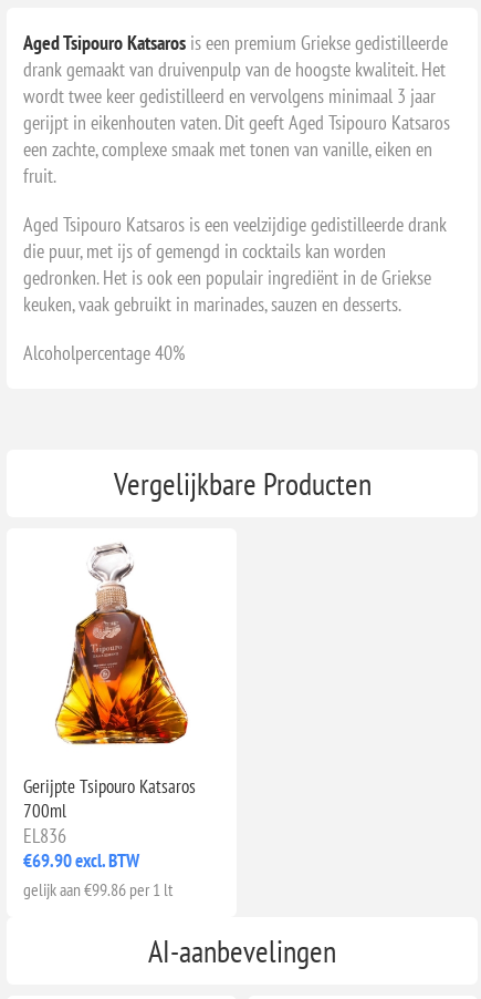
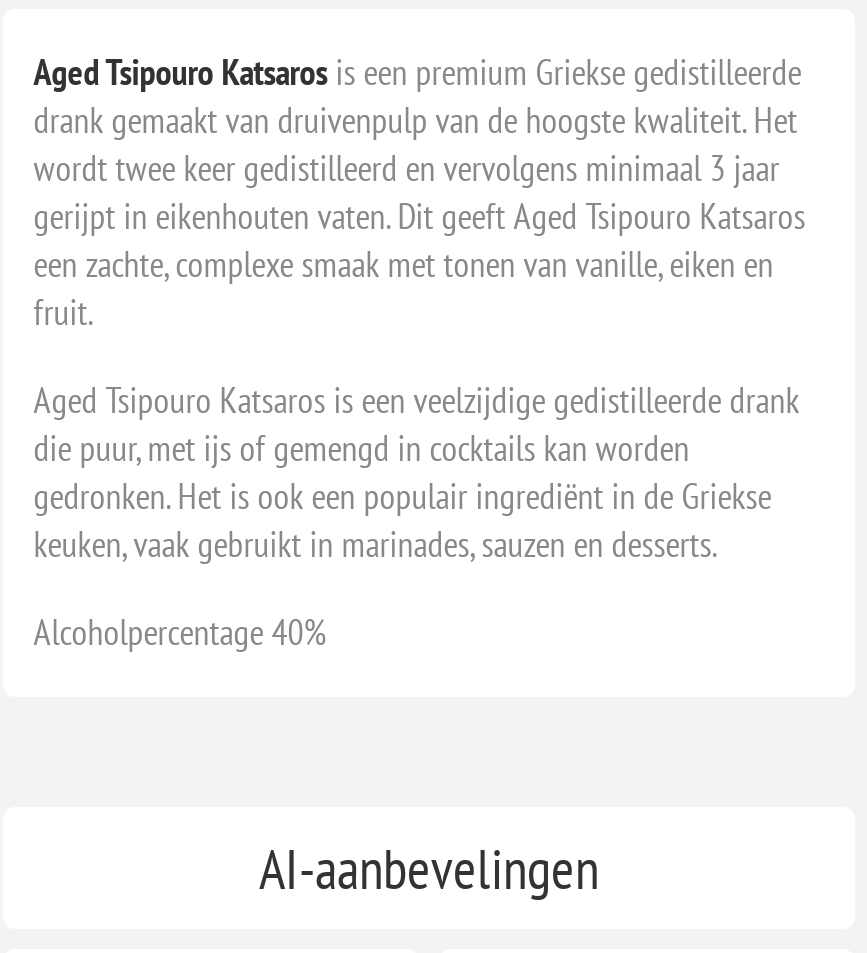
- Vergelijkbare Producten

- [image]
- Gerijpte Tsipouro Katsaros
- 700ml
- EL836
- €69.90 excl. BTW
- gelijk aan €99.86 per 1 lt
